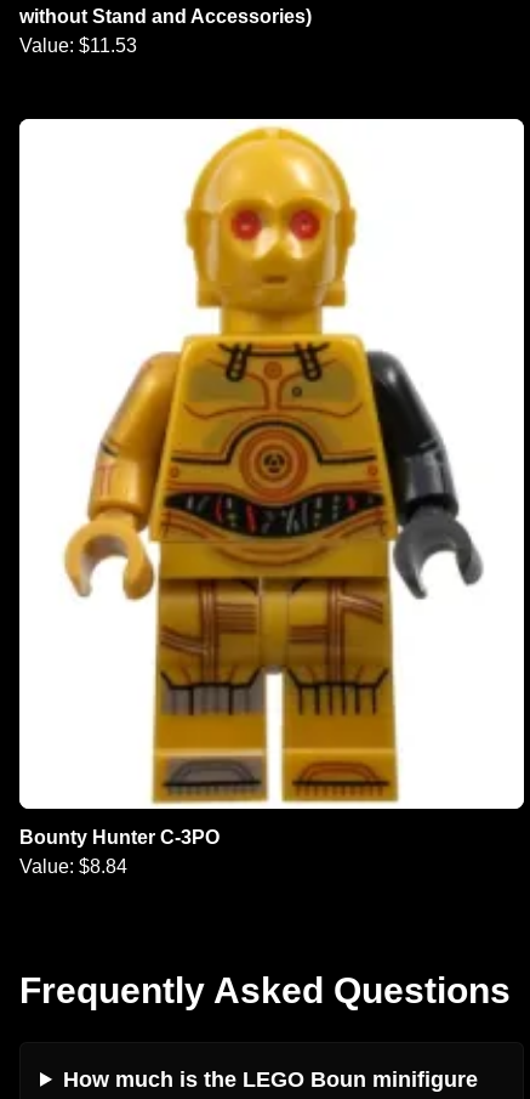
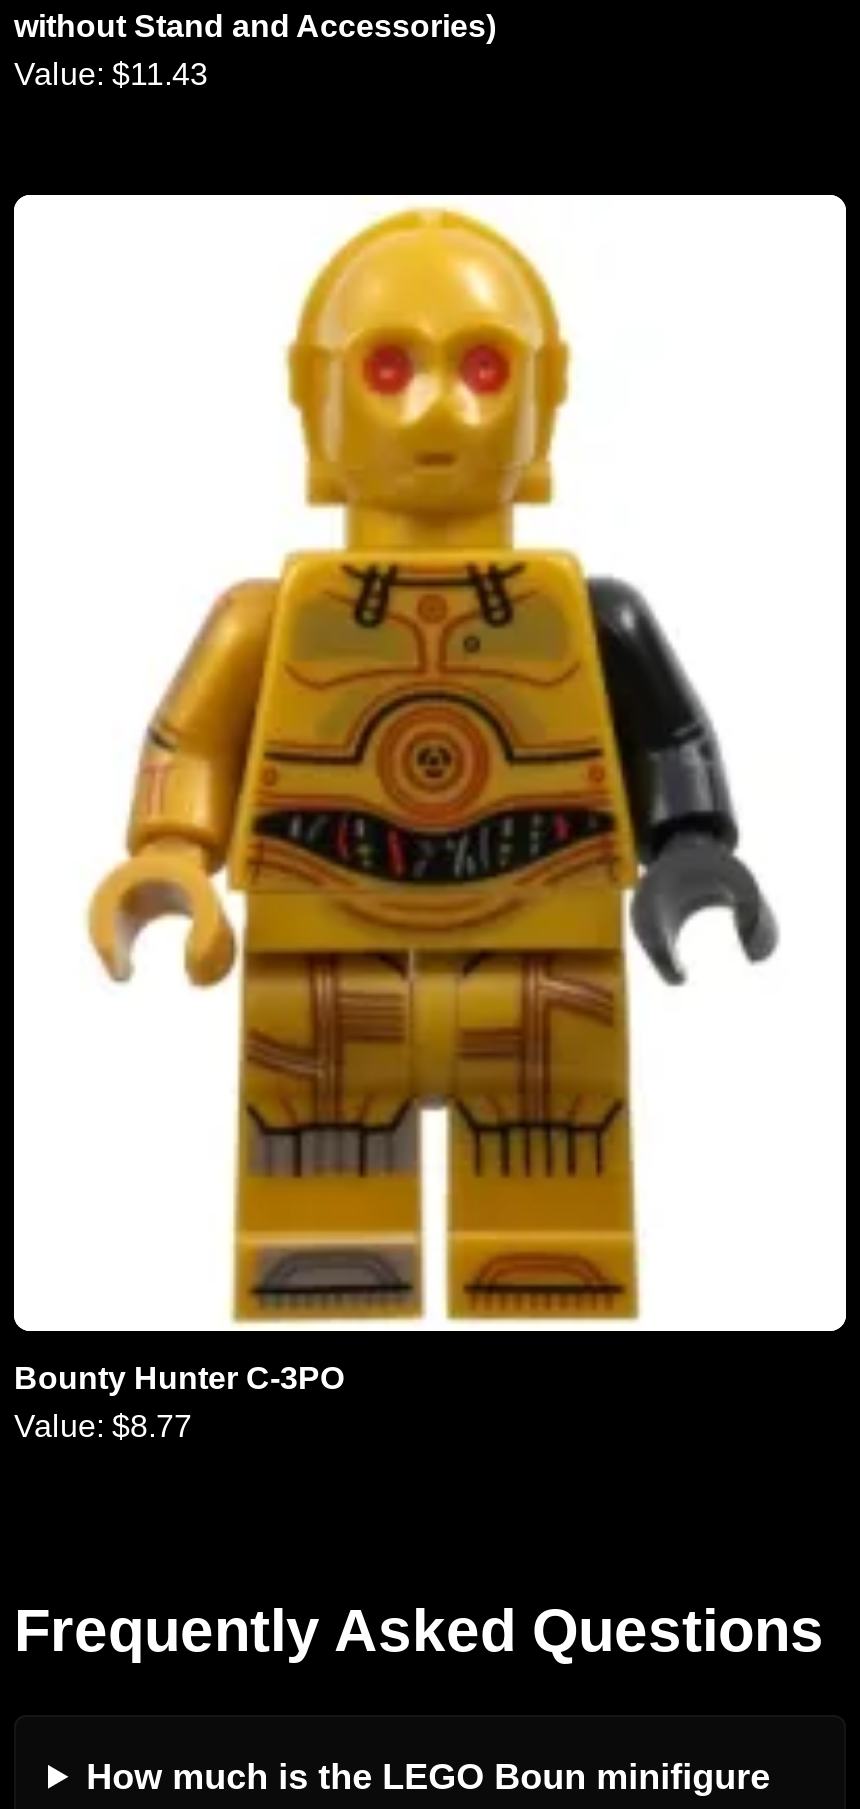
- Value: $11.53
+ Value: $11.43

- Value: $8.84
+ Value: $8.77
